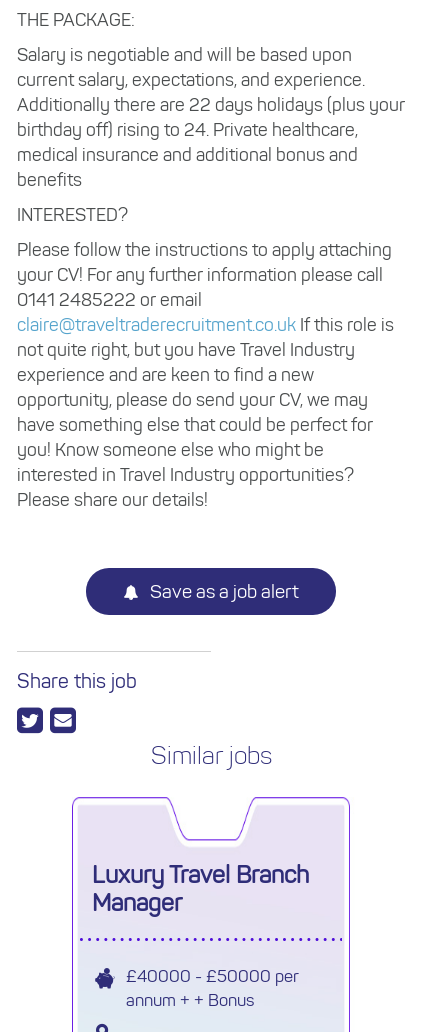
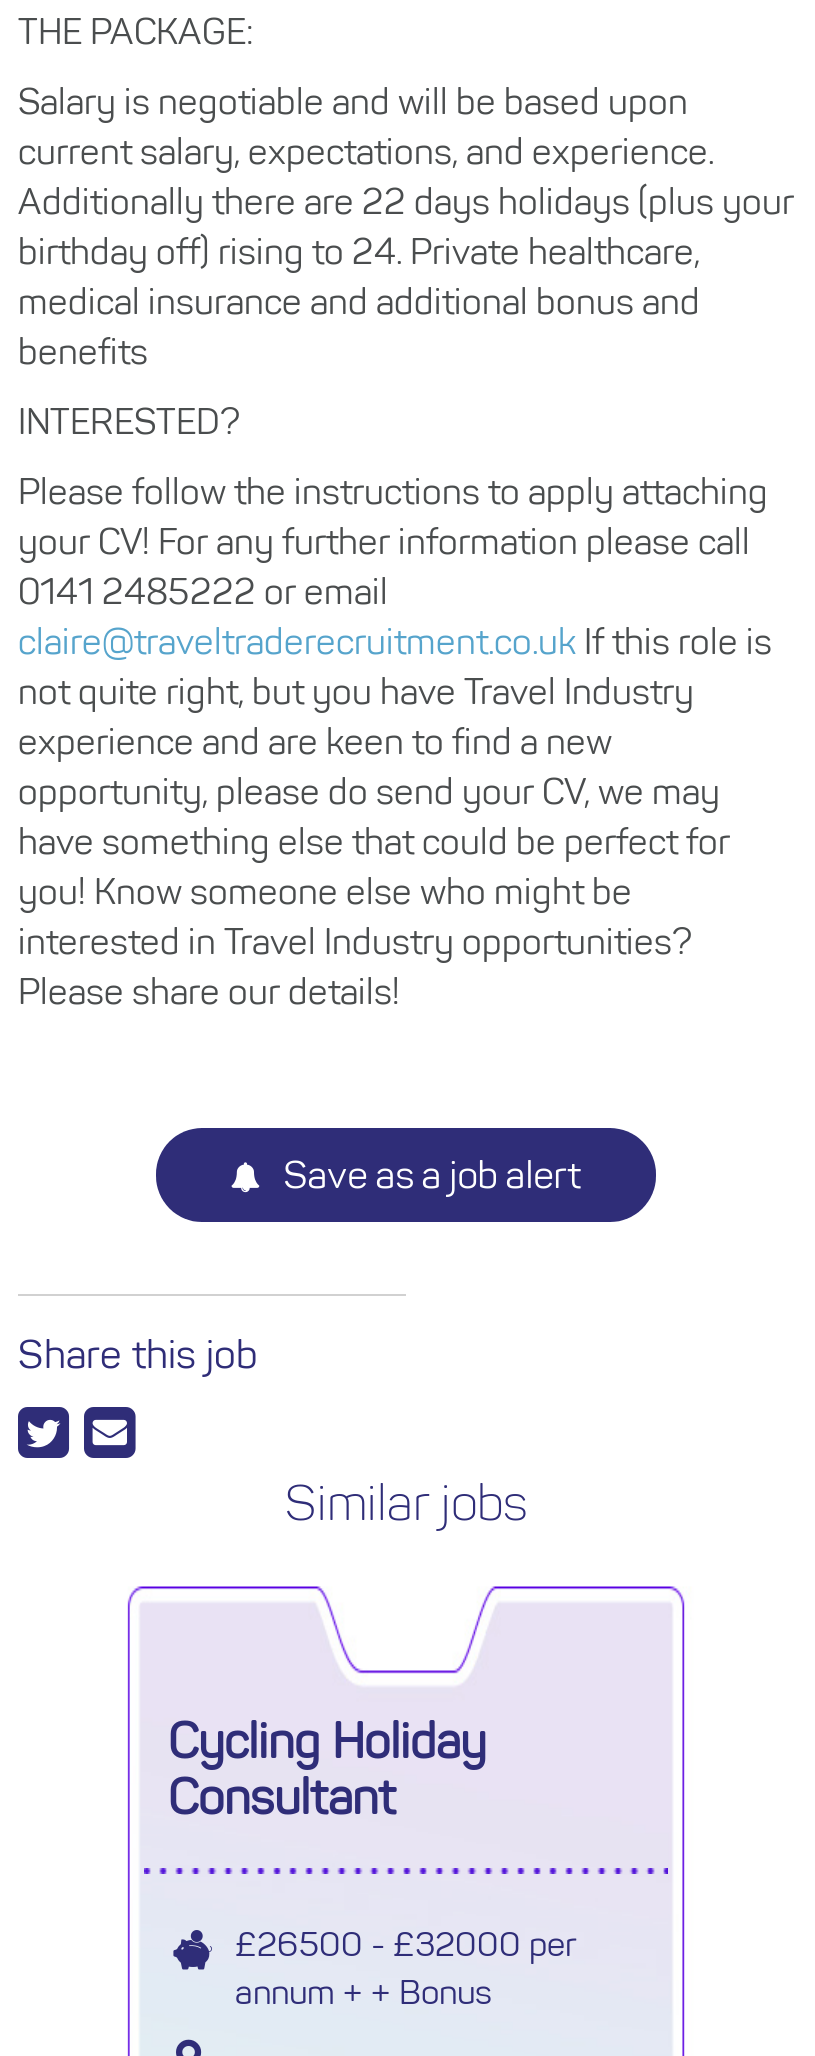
- Luxury Travel Branch
- Manager
+ Cycling Holiday
+ Consultant

- £40000 - £50000 per
+ £26500 - £32000 per
